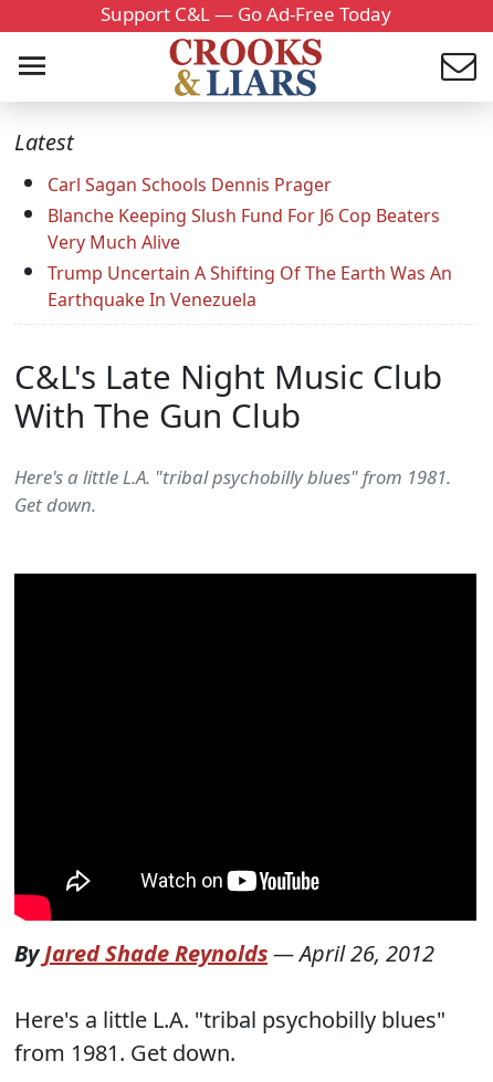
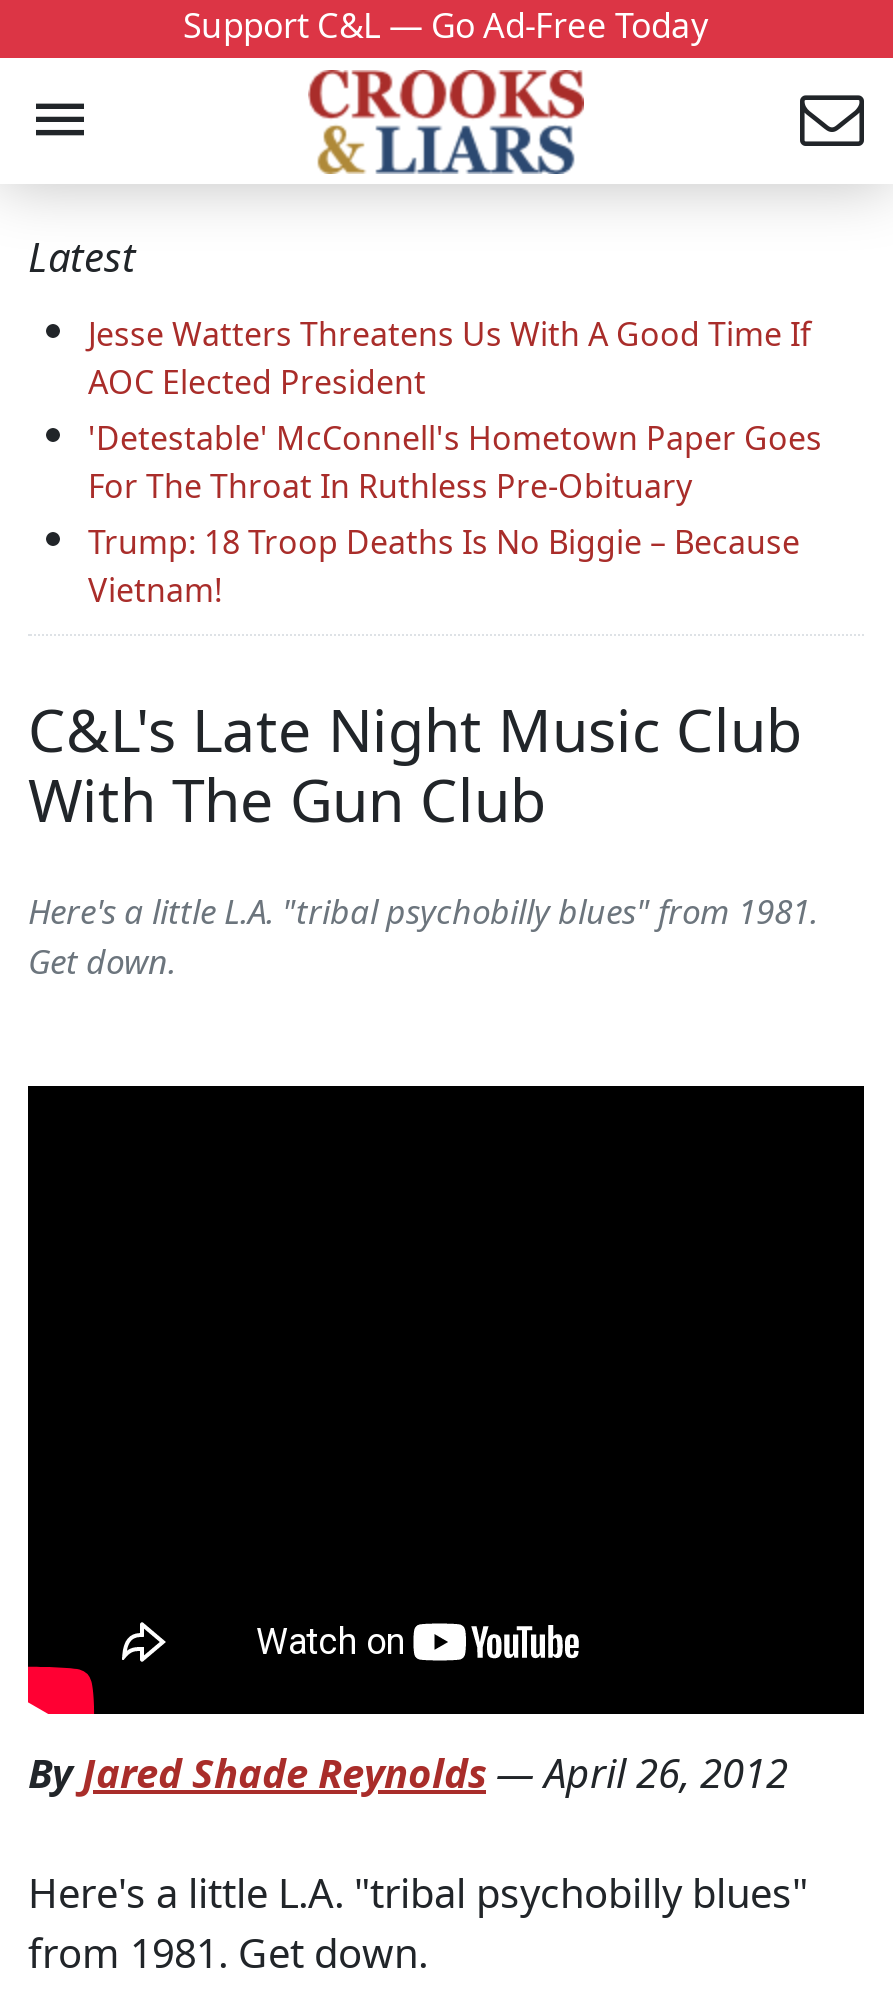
- Carl Sagan Schools Dennis Prager
- Blanche Keeping Slush Fund For J6 Cop Beaters
- Very Much Alive
- Trump Uncertain A Shifting Of The Earth Was An
- Earthquake In Venezuela
+ Jesse Watters Threatens Us With A Good Time If
+ AOC Elected President
+ 'Detestable' McConnell's Hometown Paper Goes
+ For The Throat In Ruthless Pre-Obituary
+ Trump: 18 Troop Deaths Is No Biggie – Because
+ Vietnam!
